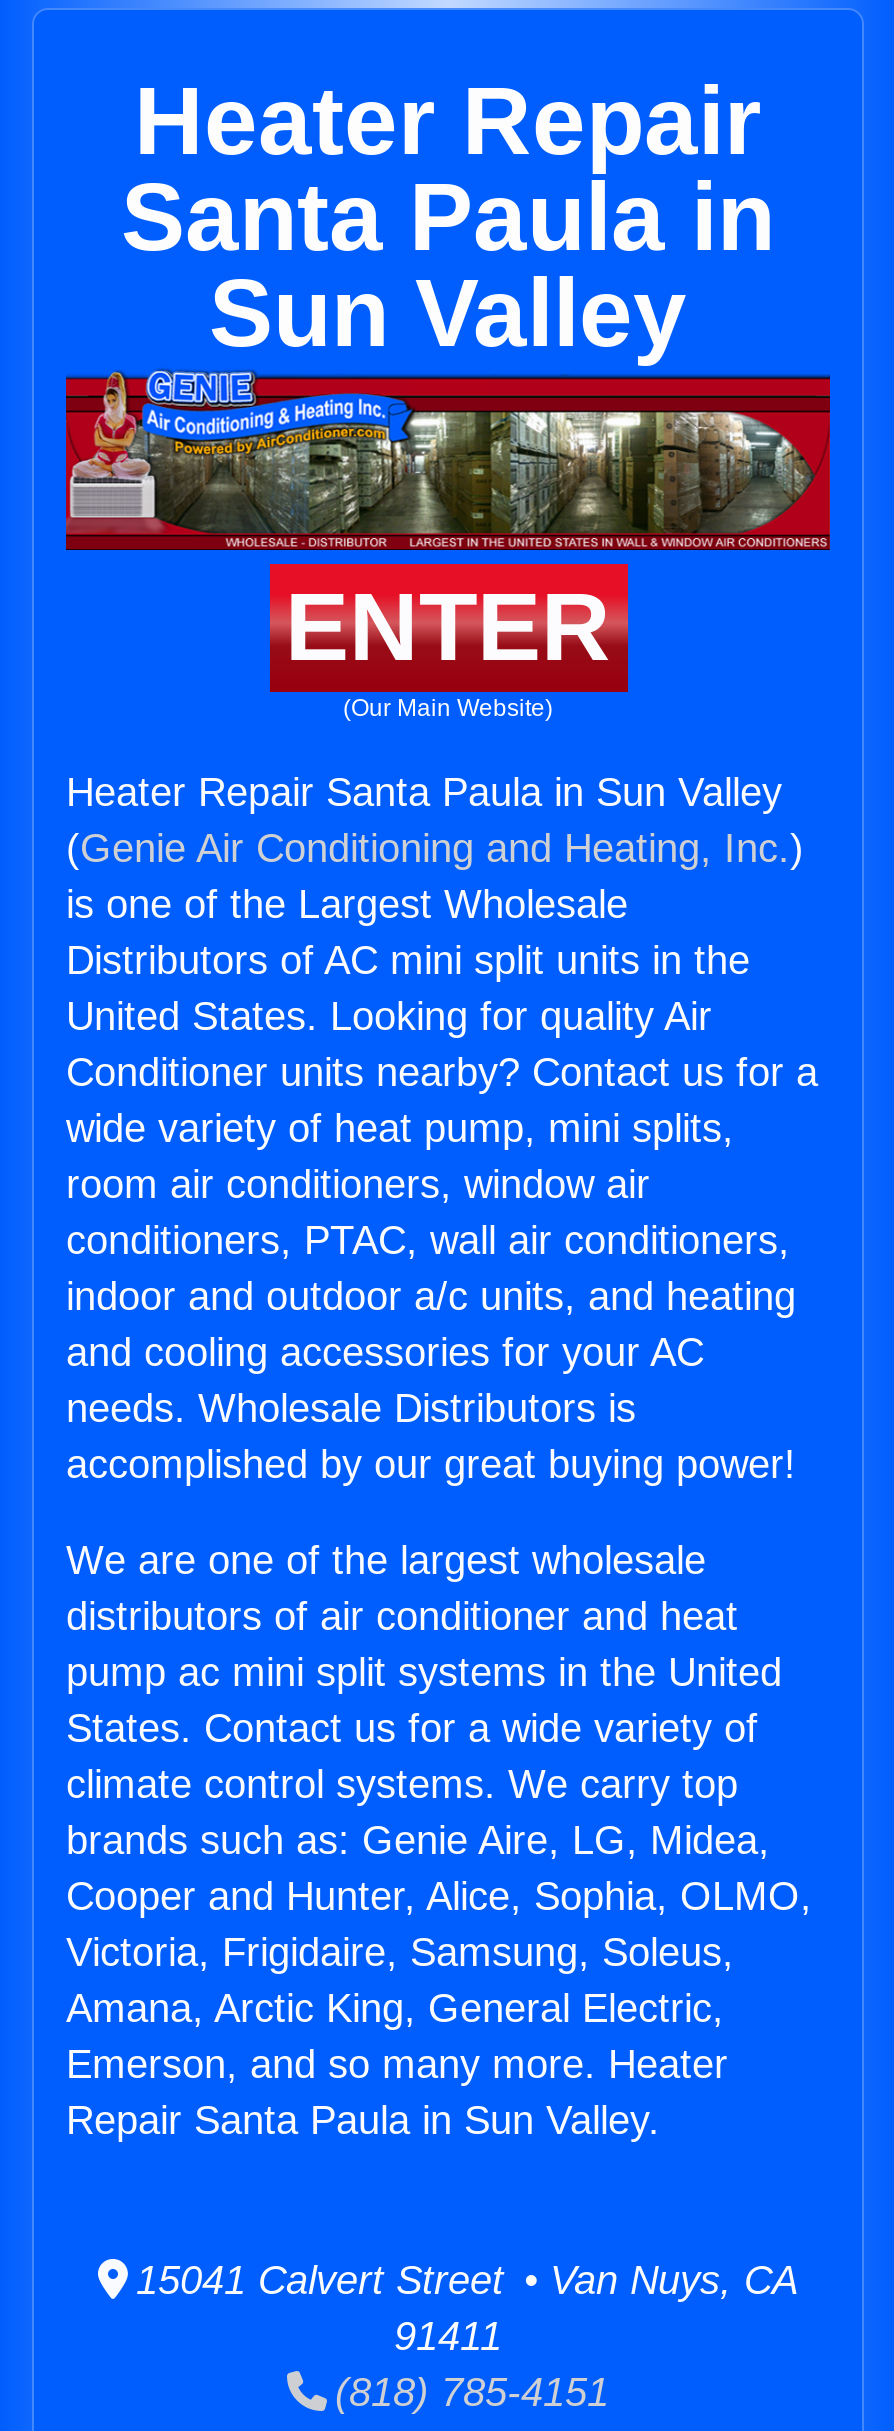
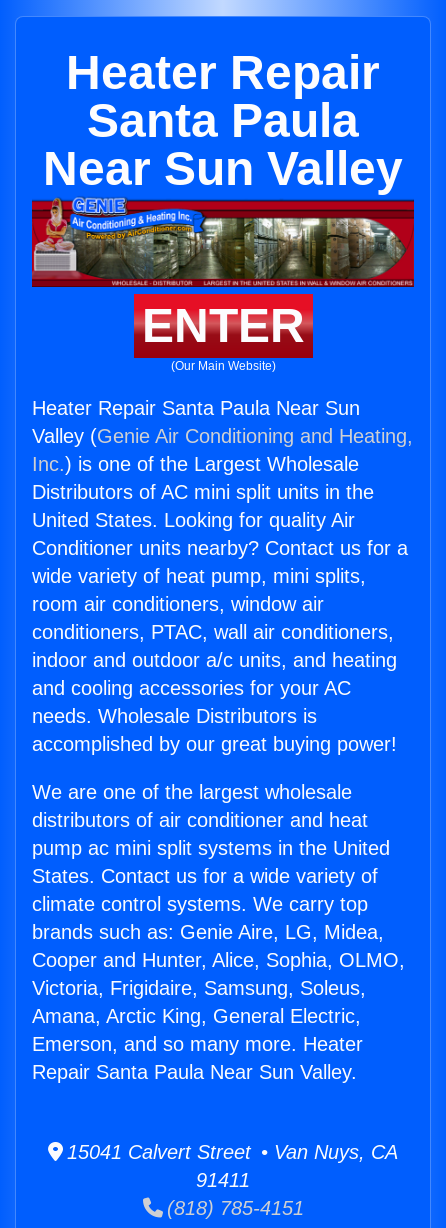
- Santa Paula in
- Sun Valley
+ Santa Paula
+ Near Sun Valley

- Heater Repair Santa Paula in Sun Valley
- (Genie Air Conditioning and Heating, Inc.)
- is one of the Largest Wholesale
+ Heater Repair Santa Paula Near Sun
+ Valley (Genie Air Conditioning and Heating,
+ Inc.) is one of the Largest Wholesale

- Repair Santa Paula in Sun Valley.
+ Repair Santa Paula Near Sun Valley.
